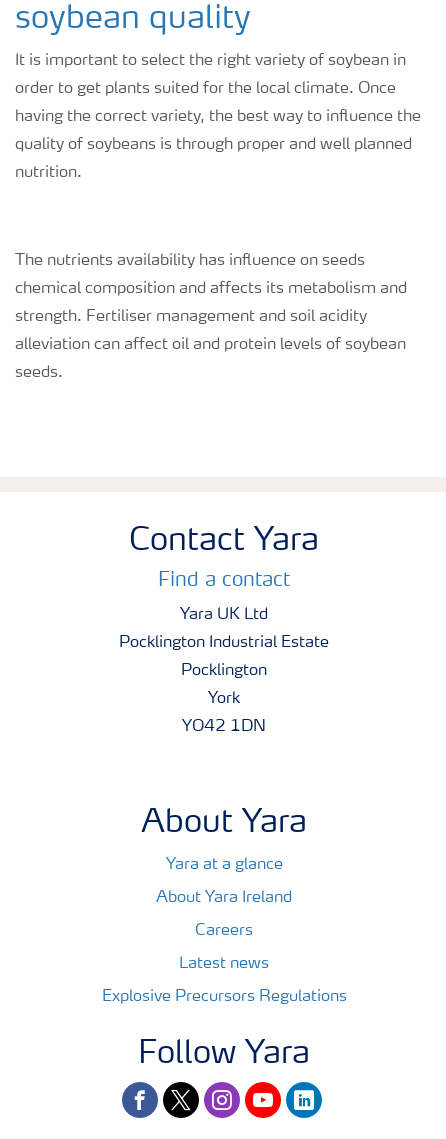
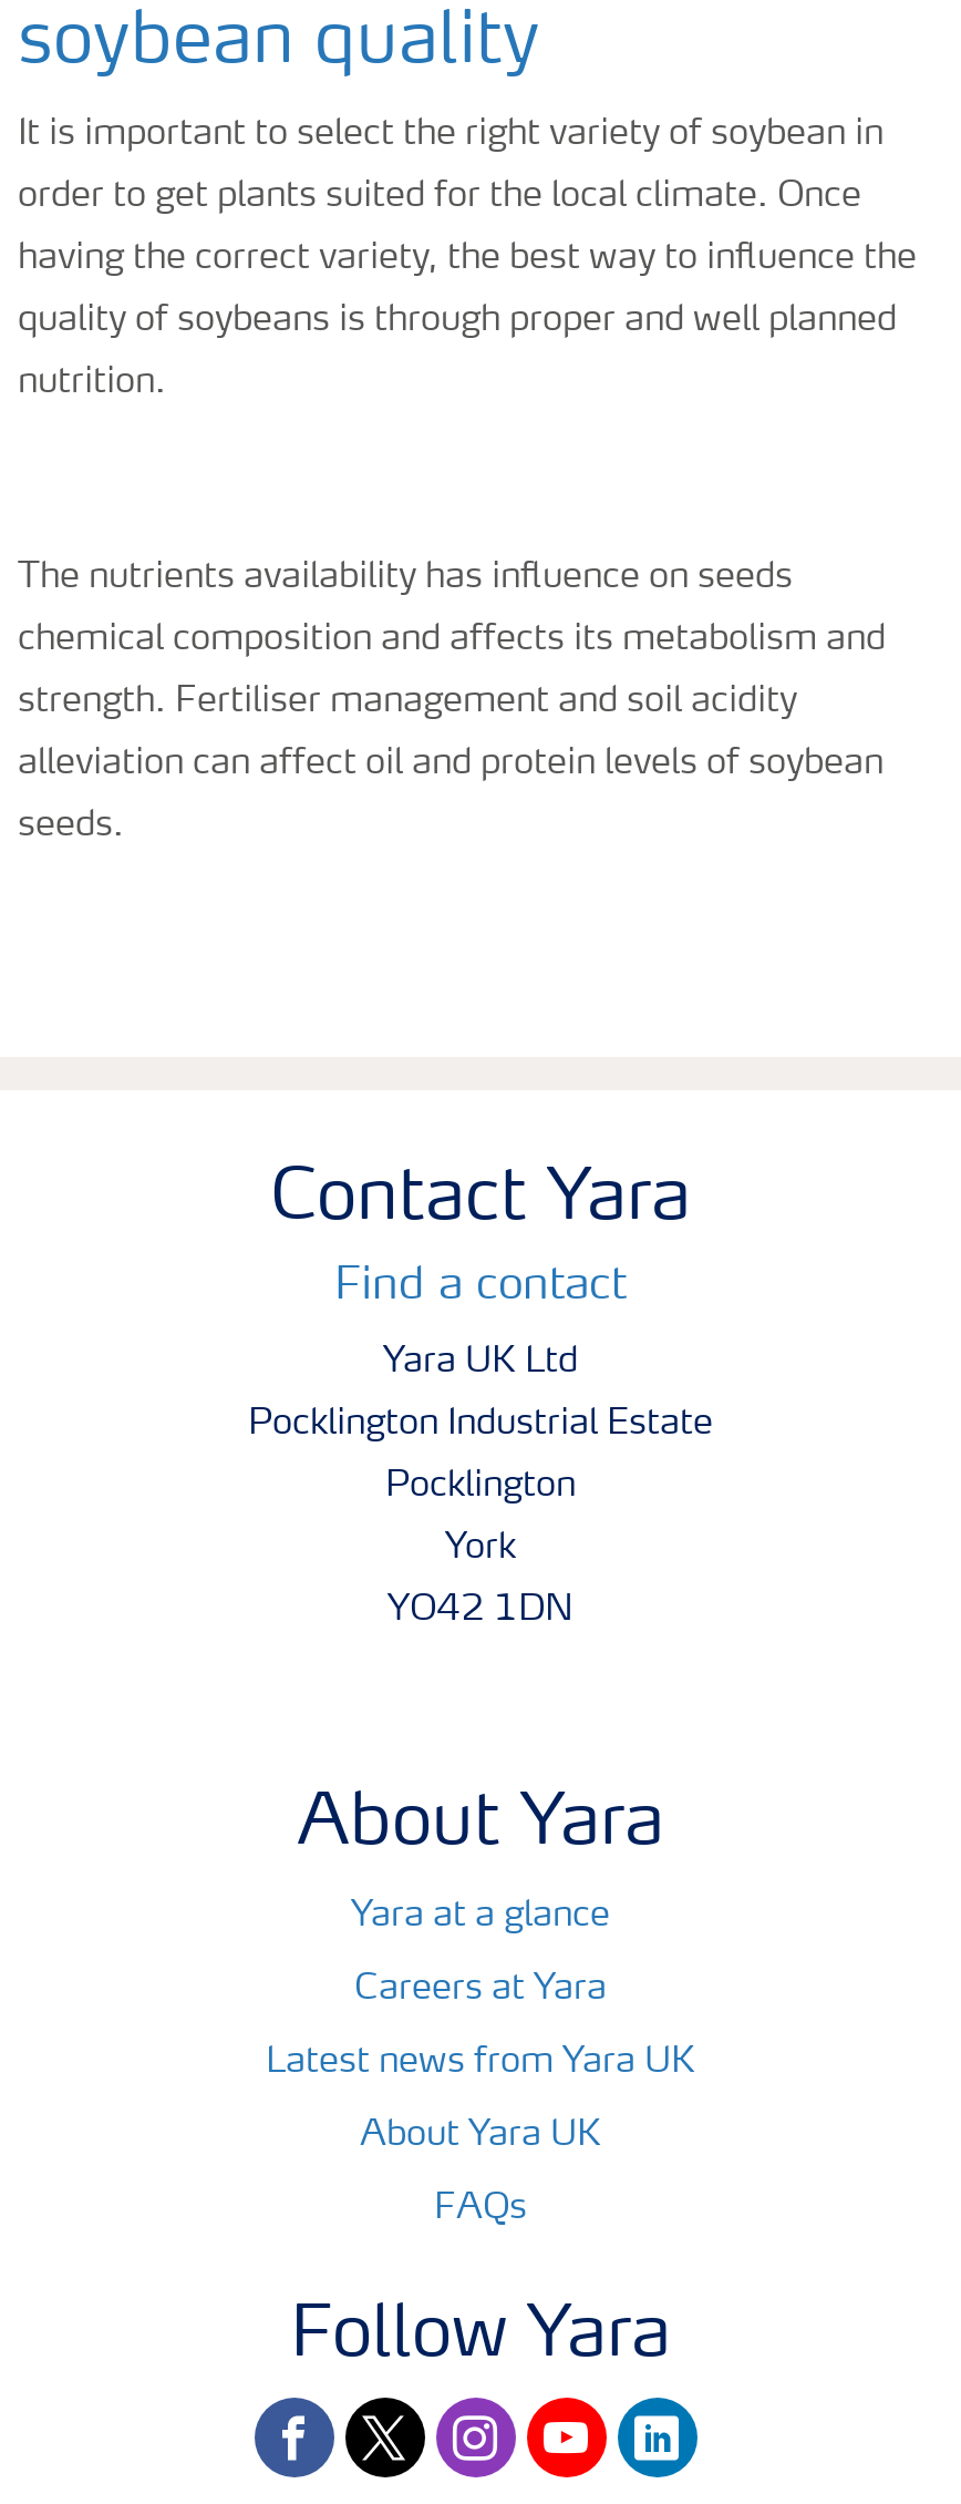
- About Yara Ireland
+ Careers at Yara

- Careers
+ Latest news from Yara UK

- Latest news
+ About Yara UK

- Explosive Precursors Regulations
+ FAQs
